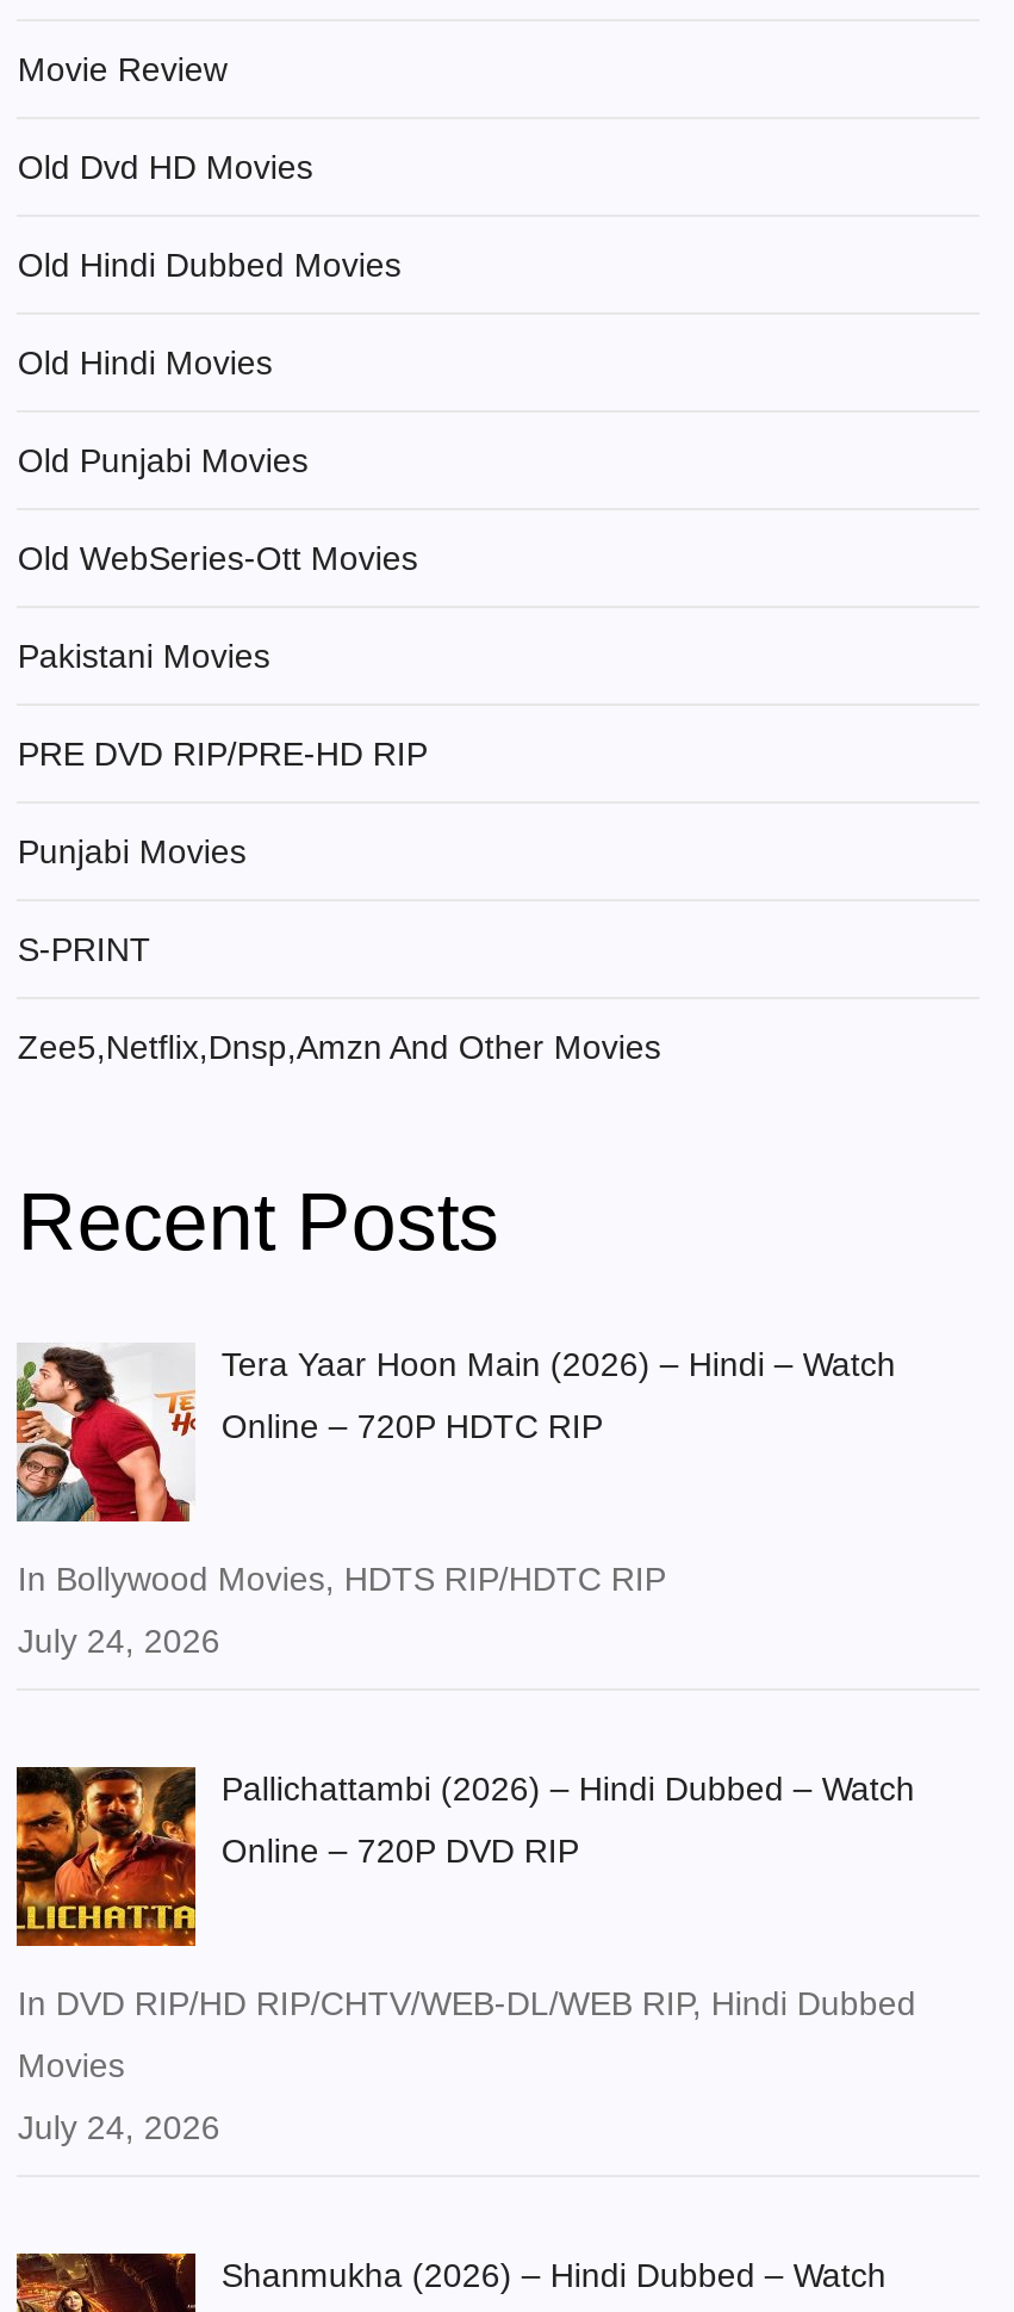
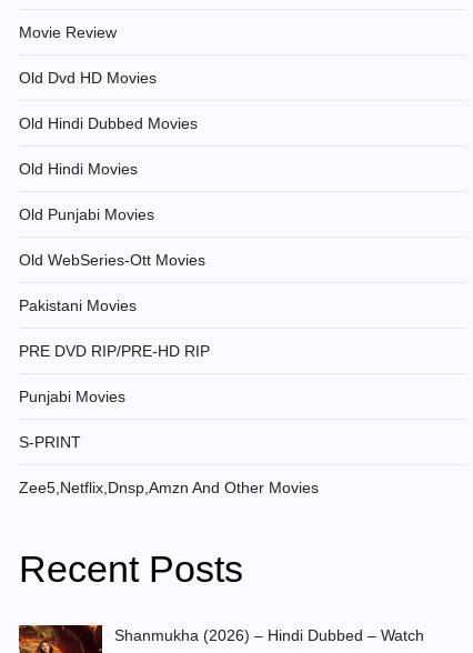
- [image]
- Tera Yaar Hoon Main (2026) – Hindi – Watch
- Online – 720P HDTC RIP

- In Bollywood Movies, HDTS RIP/HDTC RIP
- July 24, 2026

- [image]
- Pallichattambi (2026) – Hindi Dubbed – Watch
- Online – 720P DVD RIP

- In DVD RIP/HD RIP/CHTV/WEB-DL/WEB RIP, Hindi Dubbed
- Movies
- July 24, 2026
